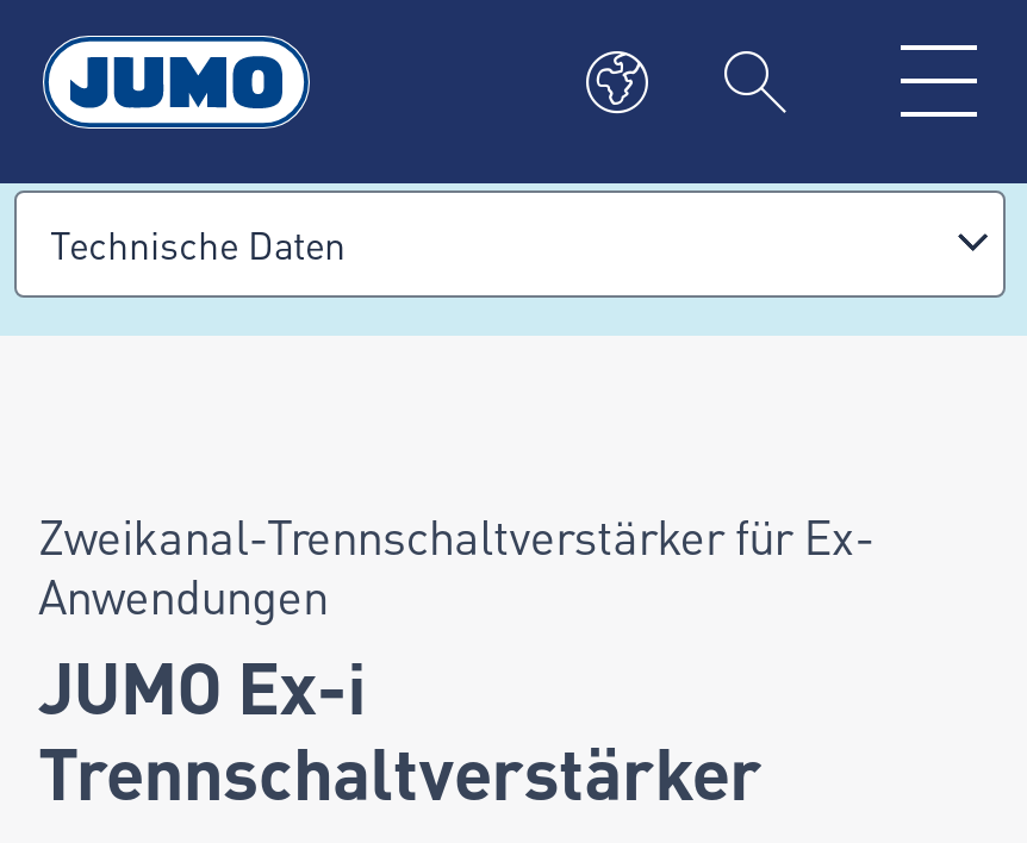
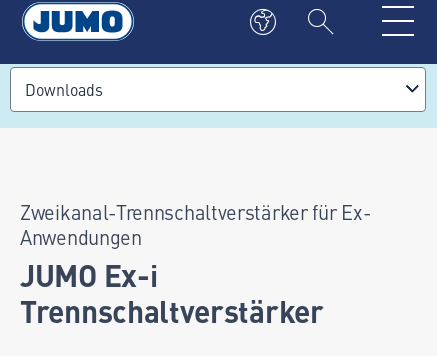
- Technische Daten
+ Downloads
